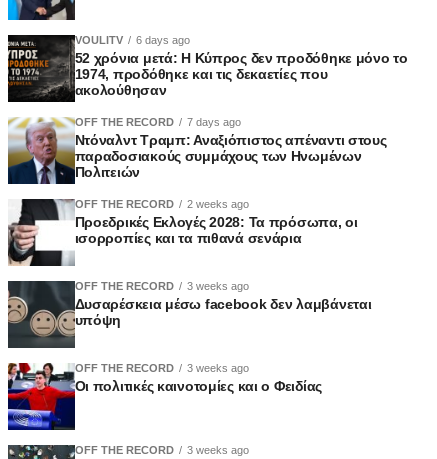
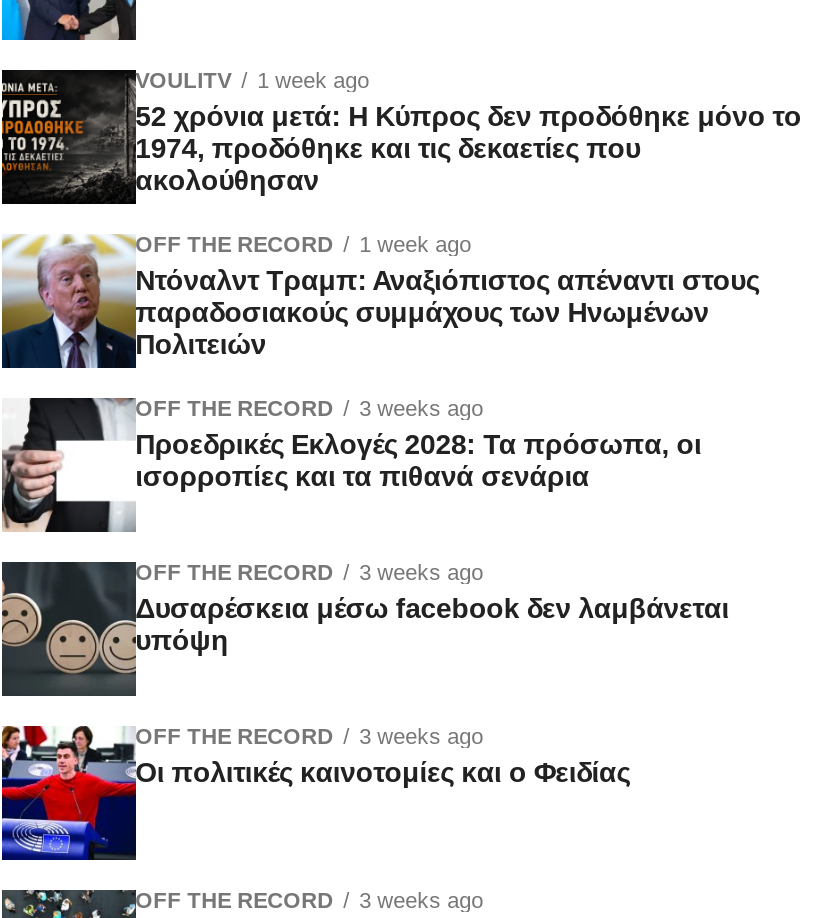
- VOULITV 6 days ago
+ VOULITV 1 week ago

- OFF THE RECORD 7 days ago
+ OFF THE RECORD 1 week ago

- OFF THE RECORD 2 weeks ago
+ OFF THE RECORD 3 weeks ago
